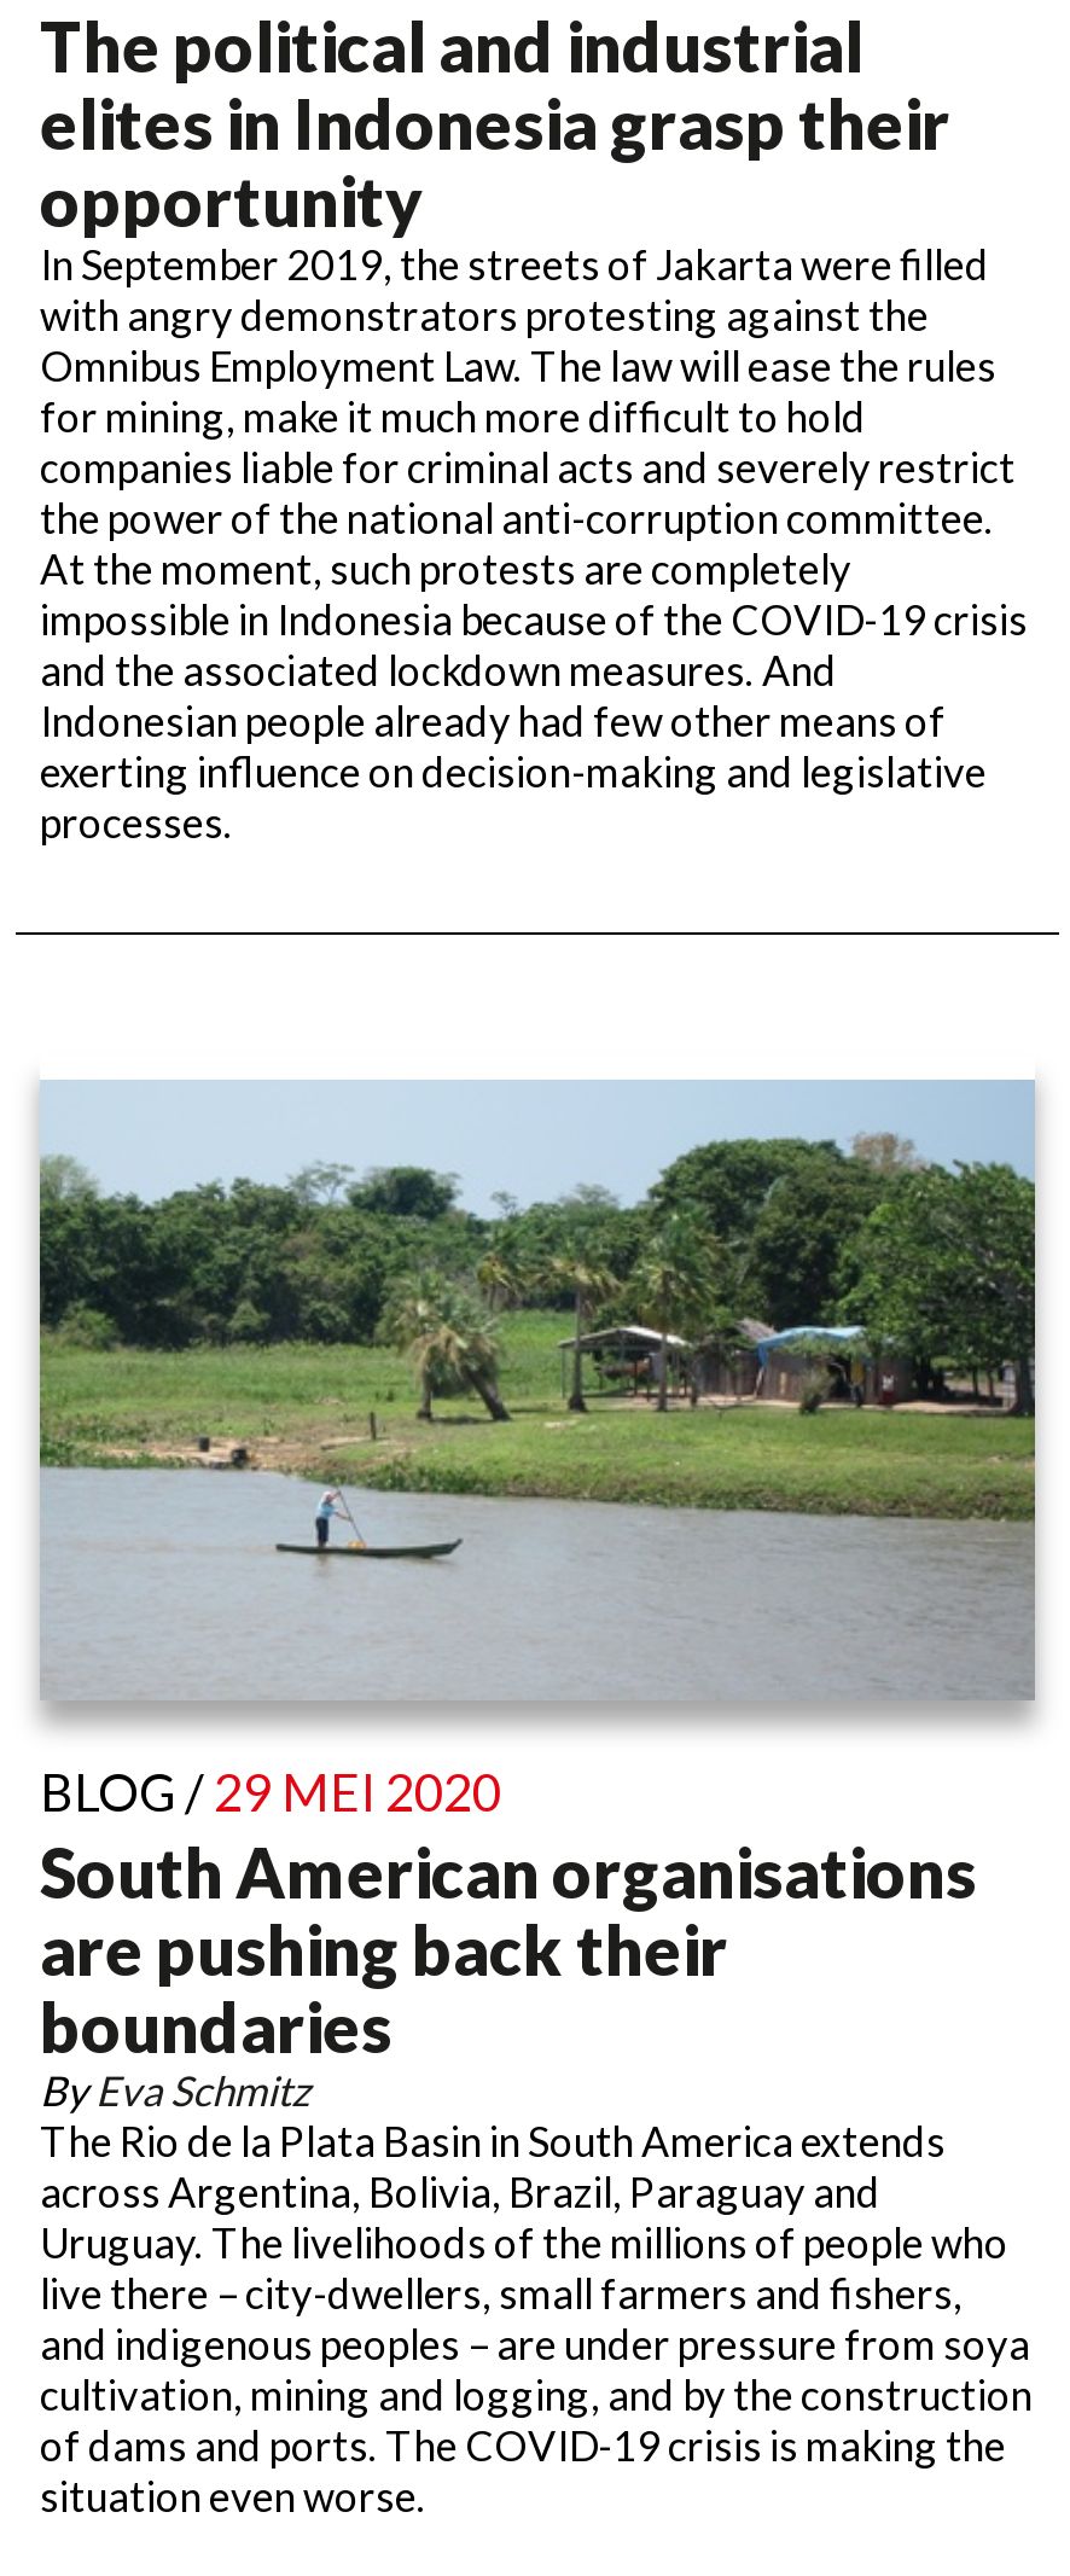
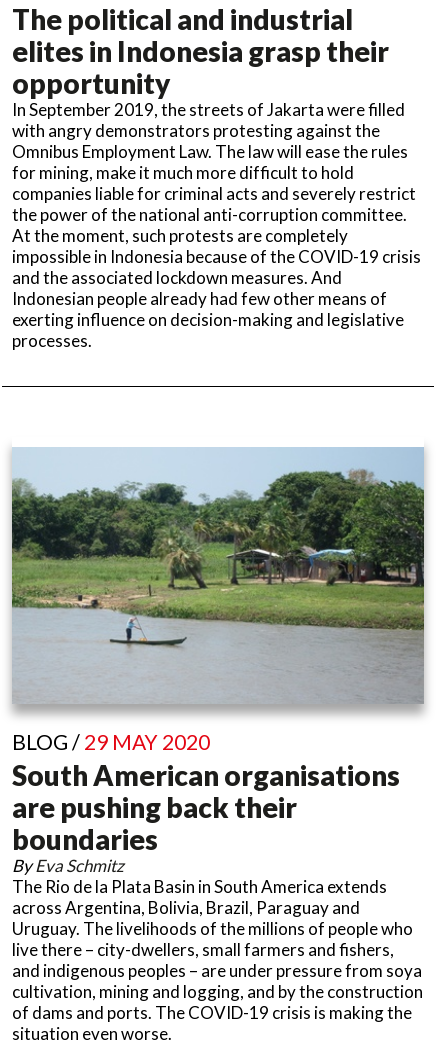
- BLOG / 29 MEI 2020
+ BLOG / 29 MAY 2020
